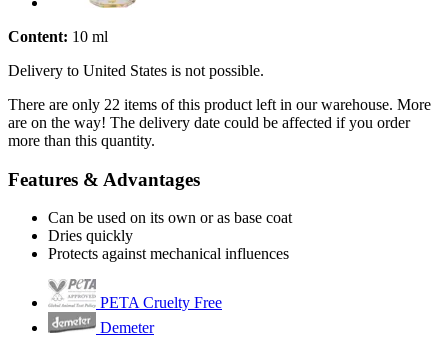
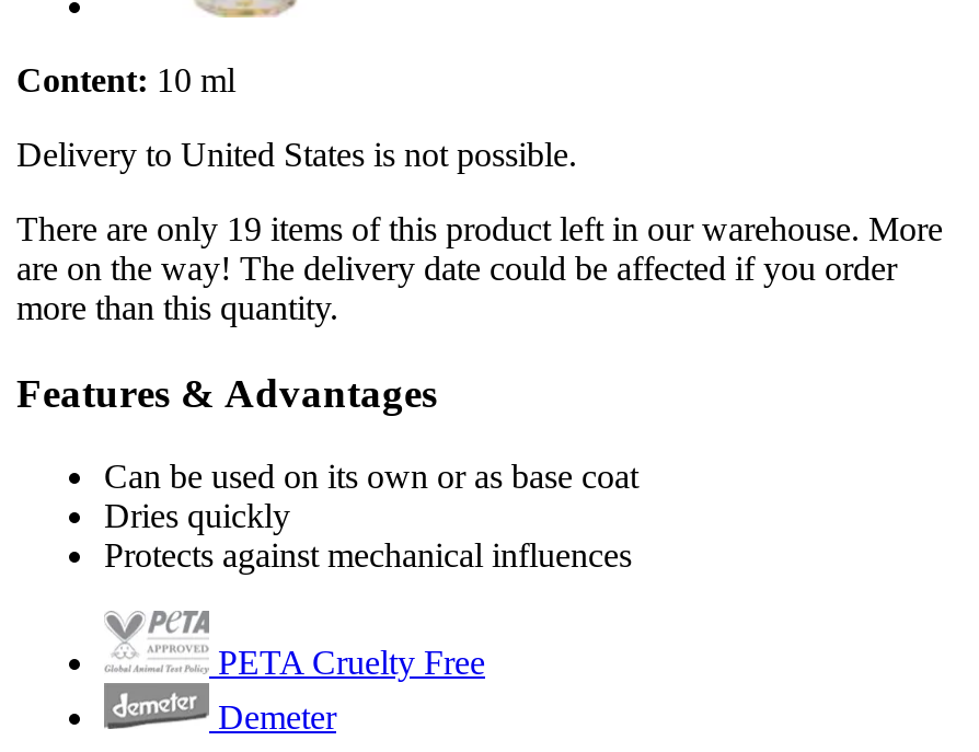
- There are only 22 items of this product left in our warehouse. More
+ There are only 19 items of this product left in our warehouse. More
